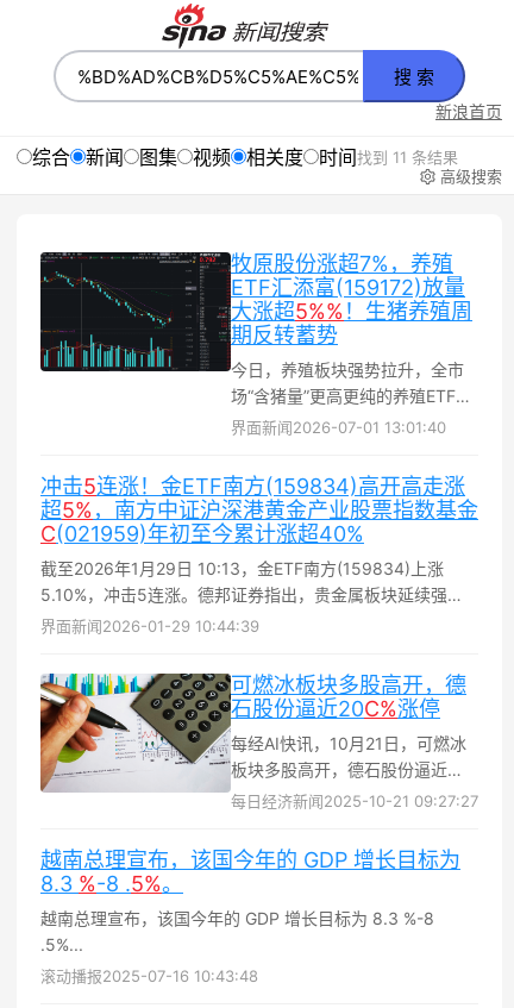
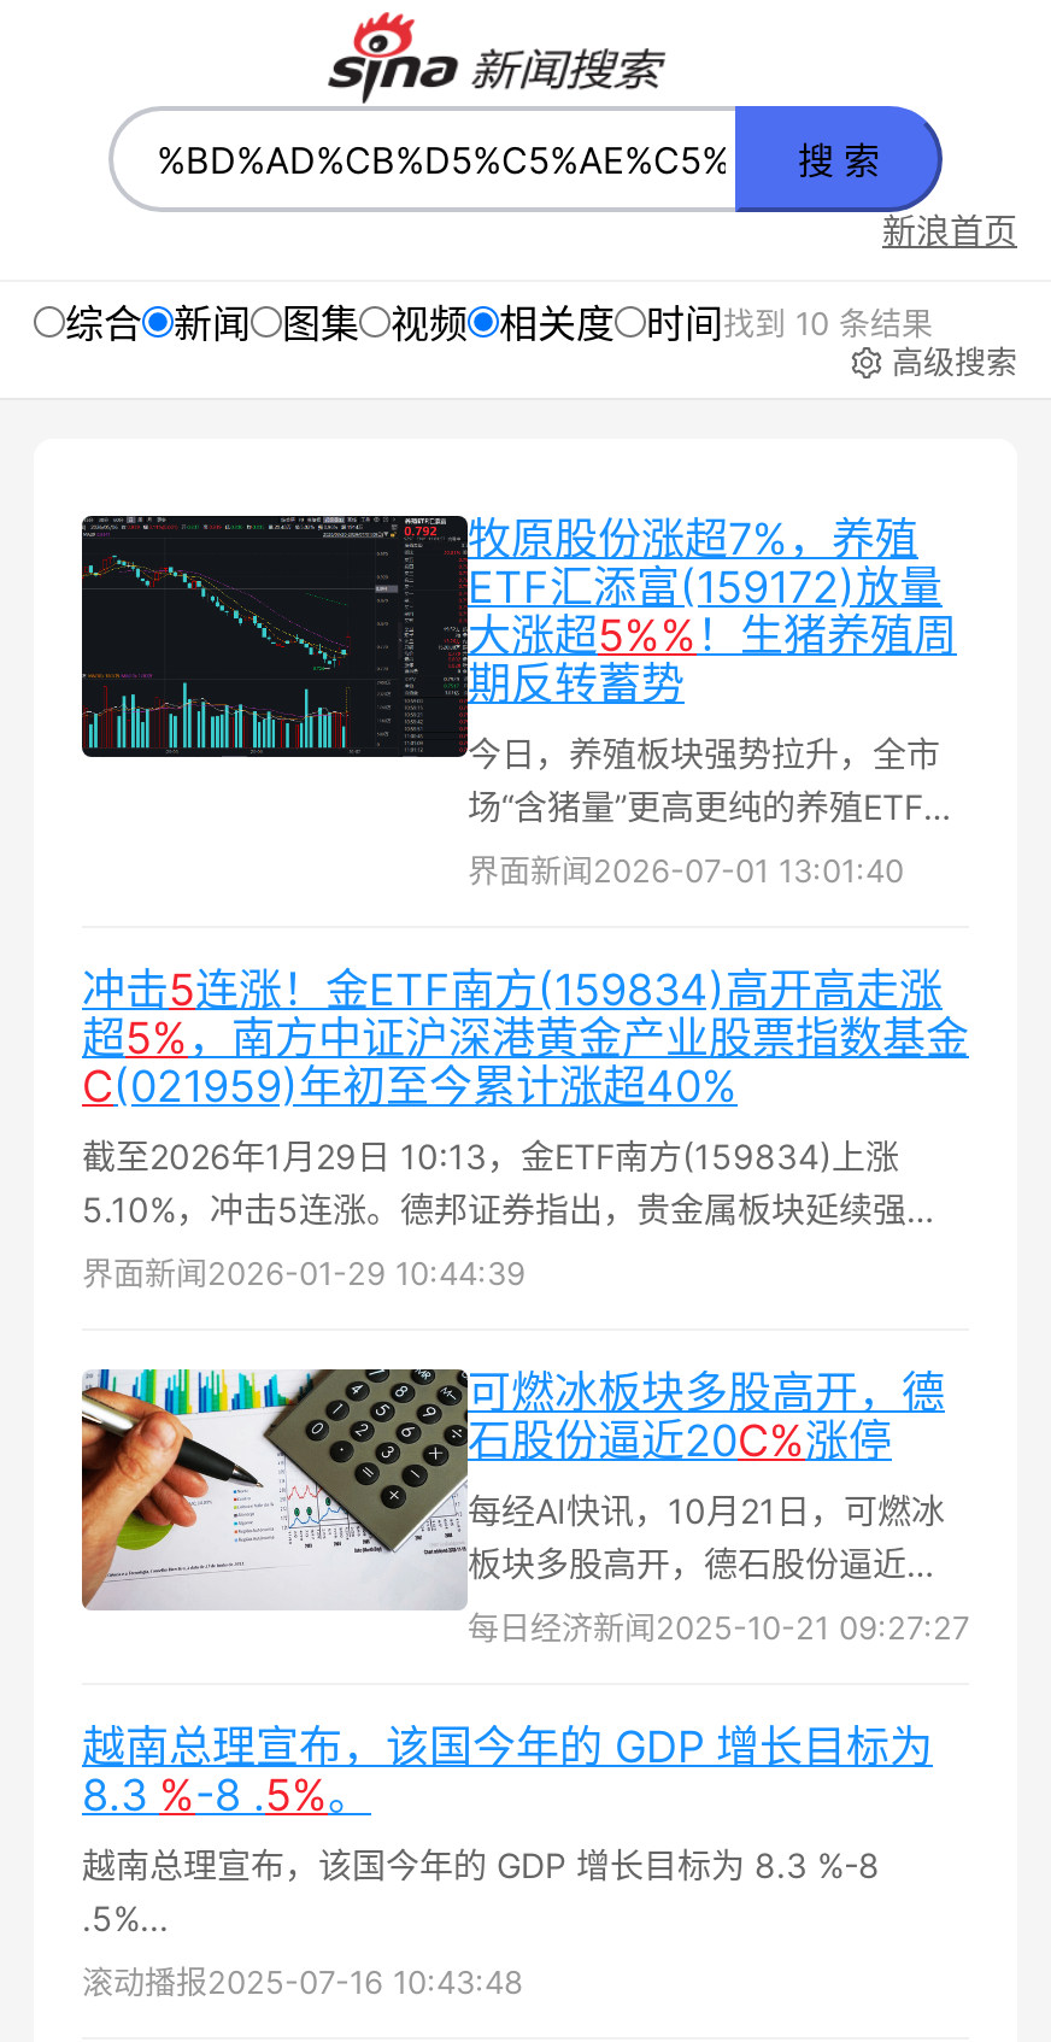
- 时间找到 11 条结果
+ 时间找到 10 条结果
